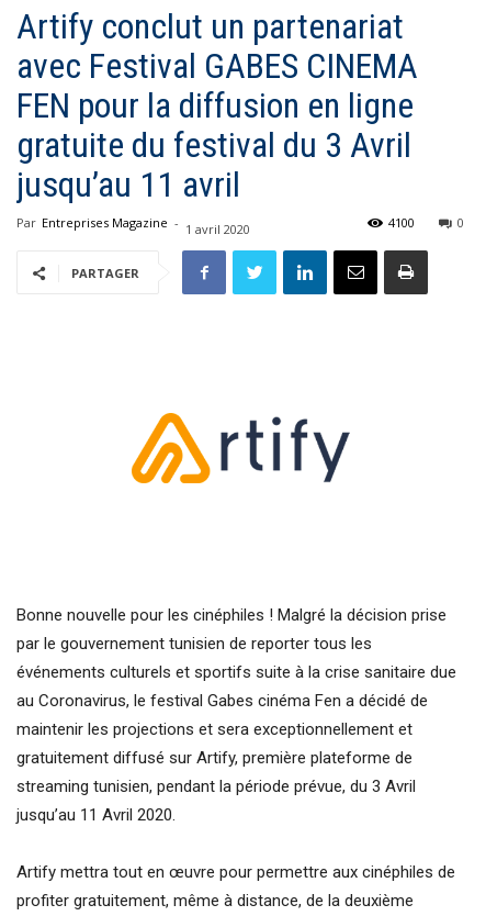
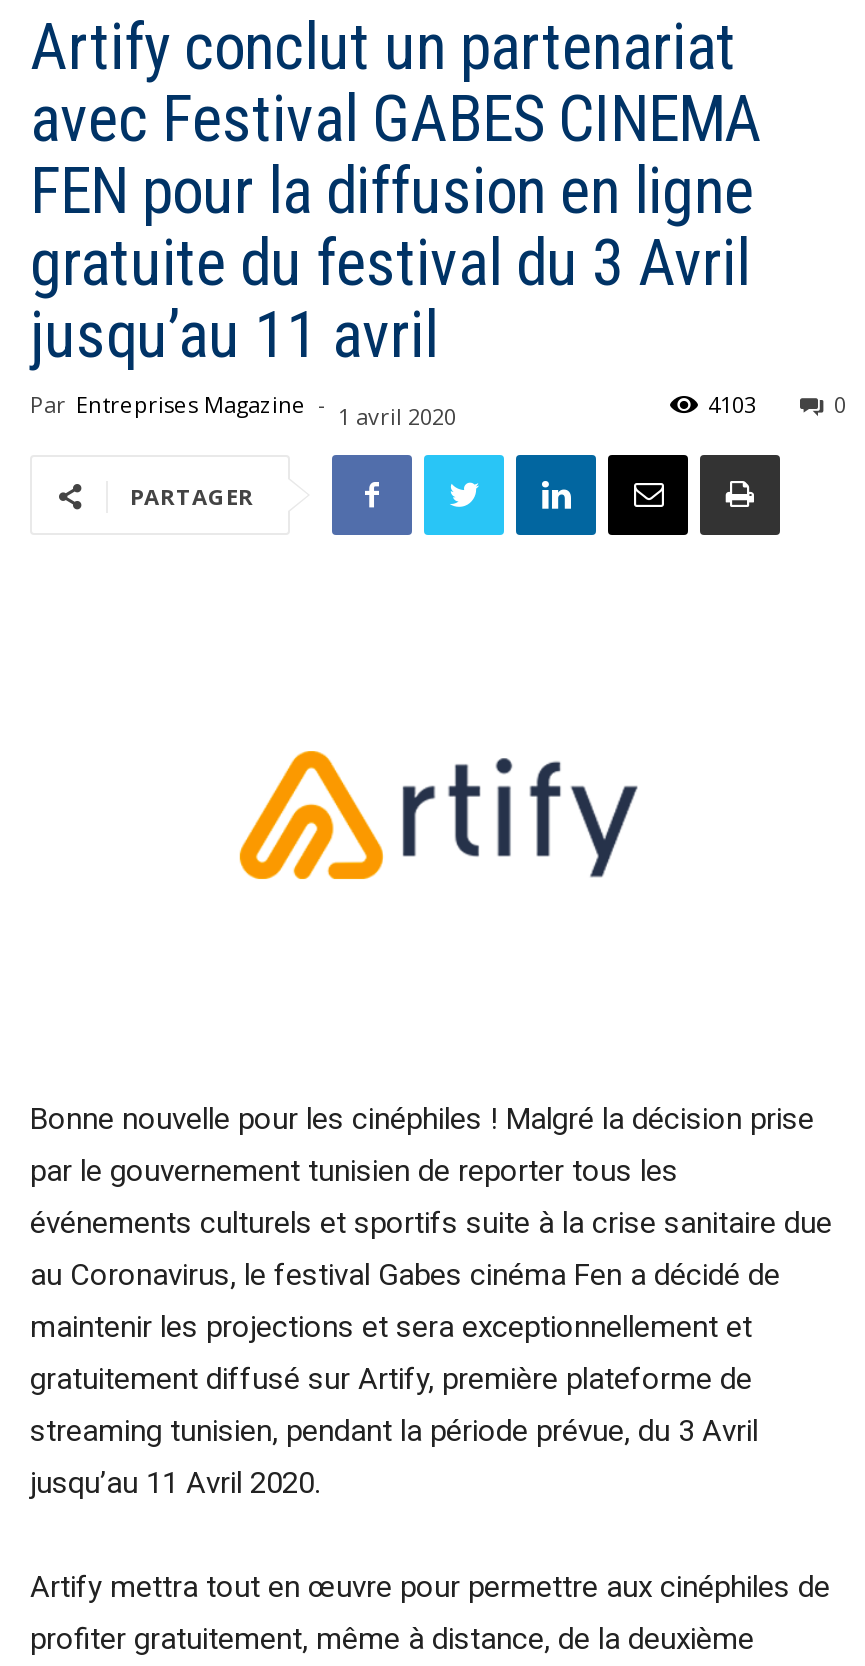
- 4100
+ 4103
